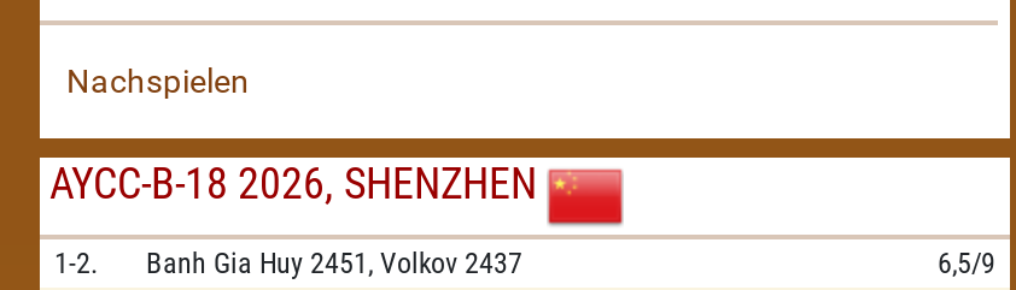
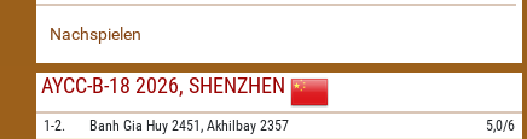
- Banh Gia Huy 2451, Volkov 2437
+ Banh Gia Huy 2451, Akhilbay 2357

- 6,5/9
+ 5,0/6
